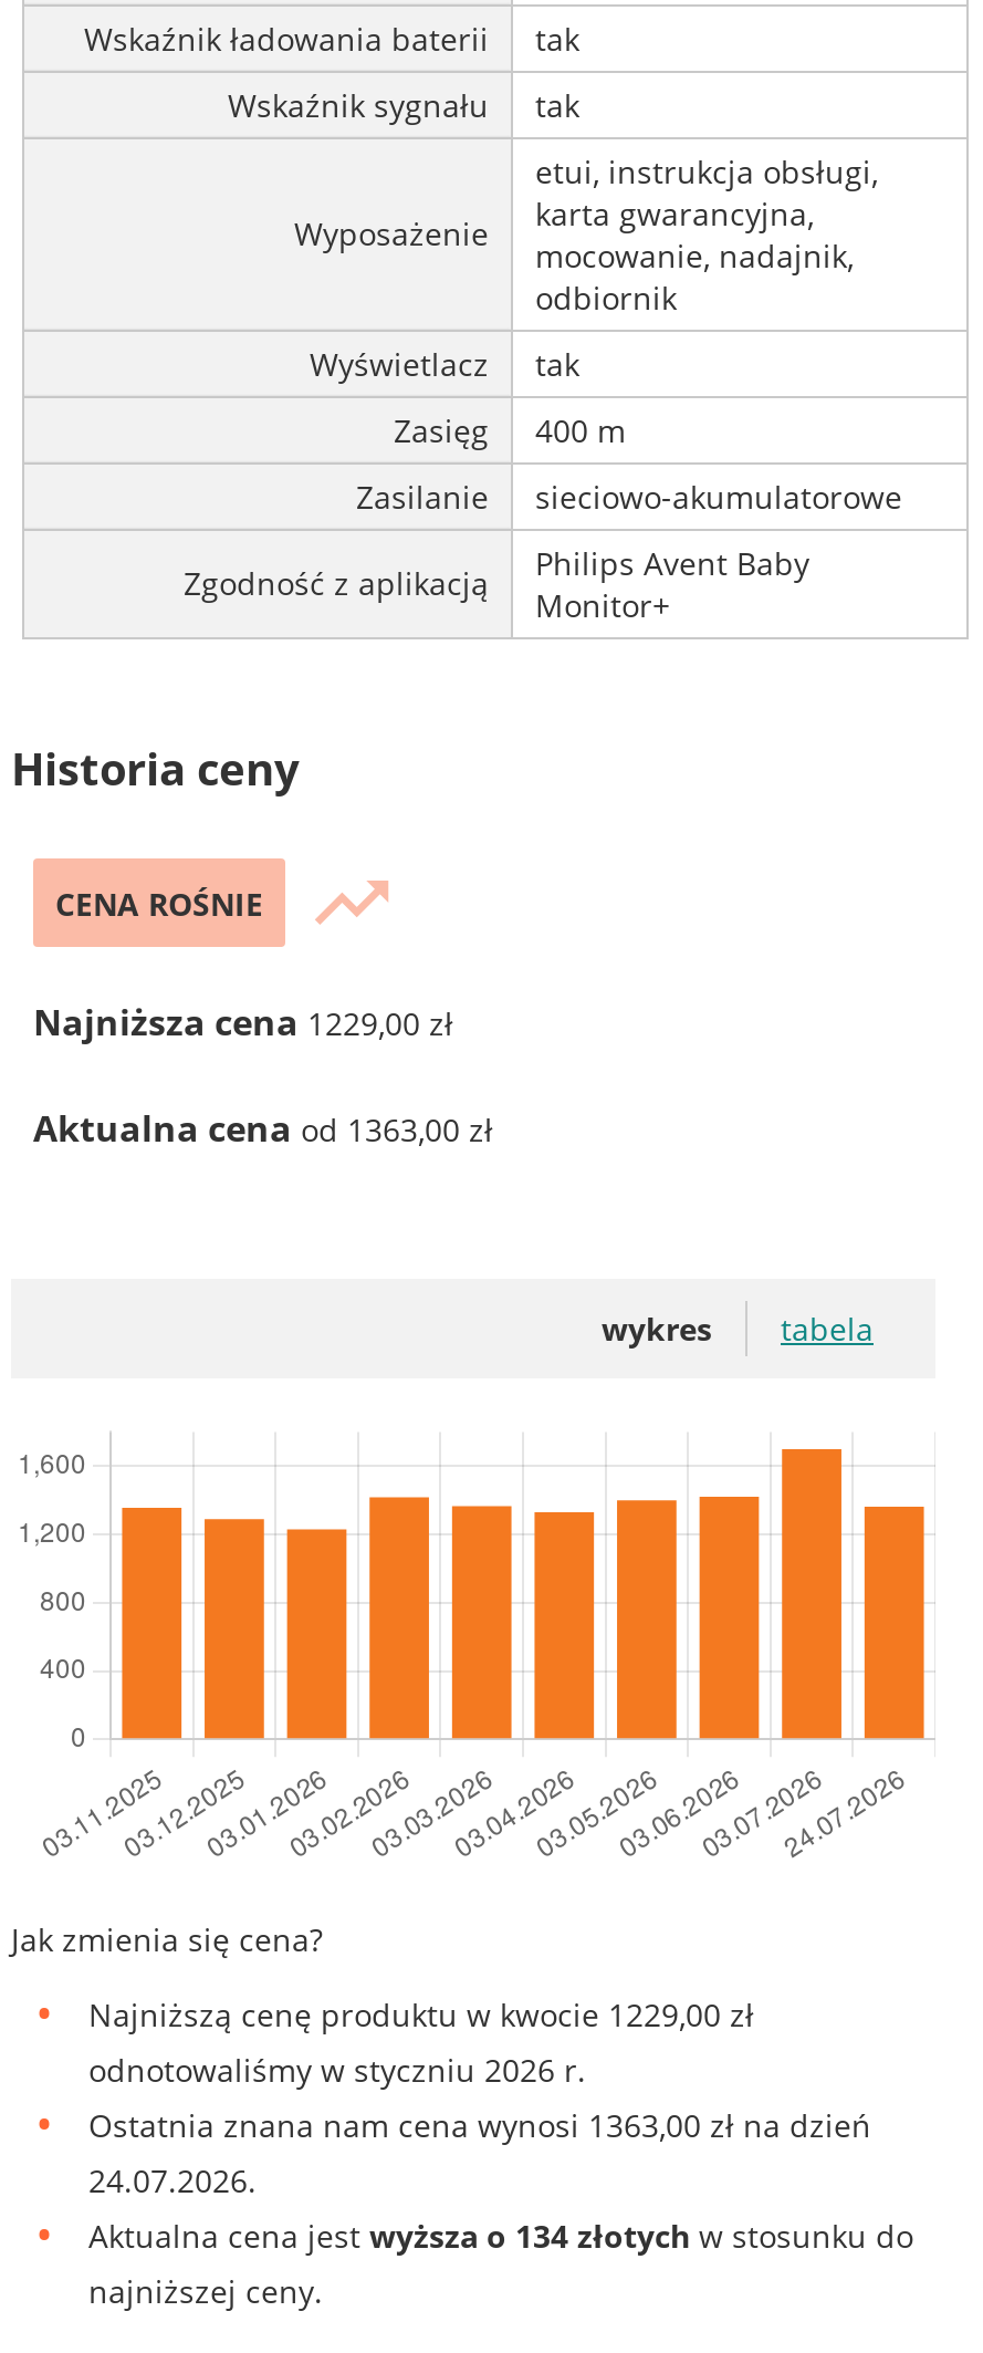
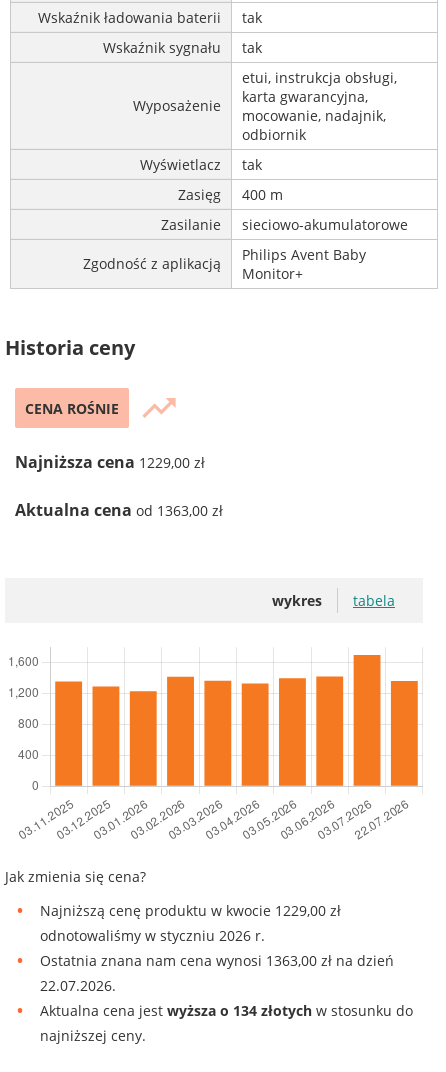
- 24.07.2026.
+ 22.07.2026.
